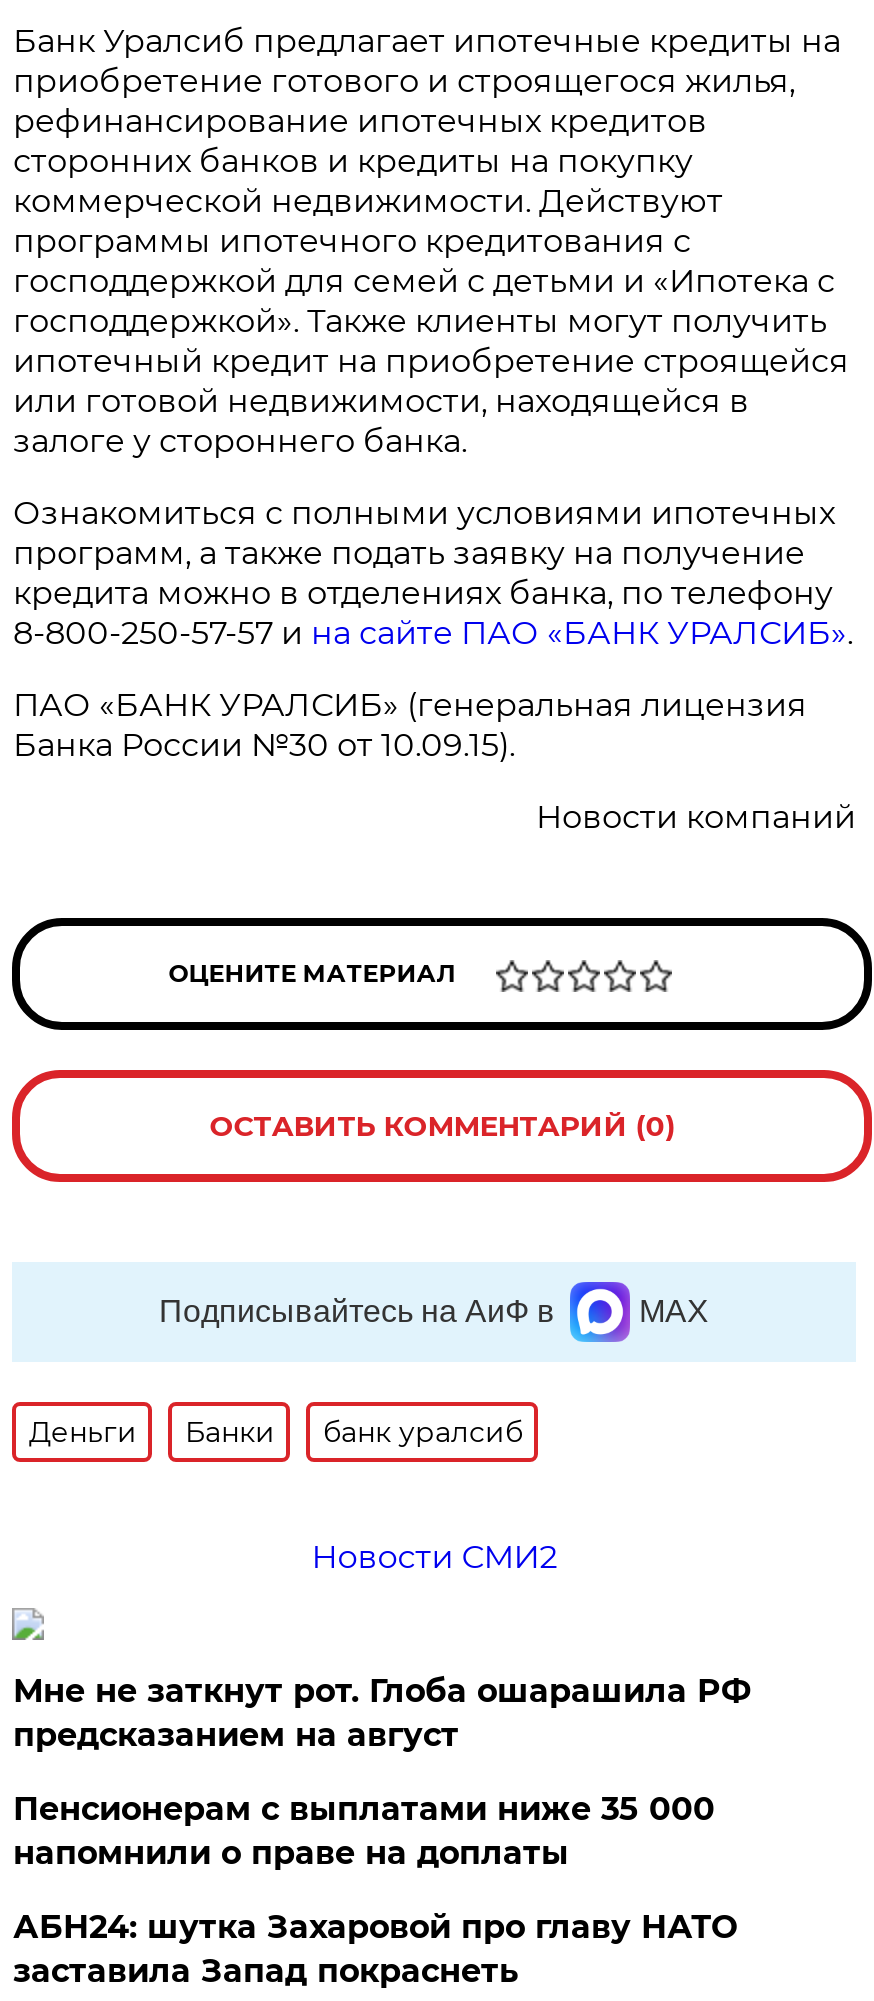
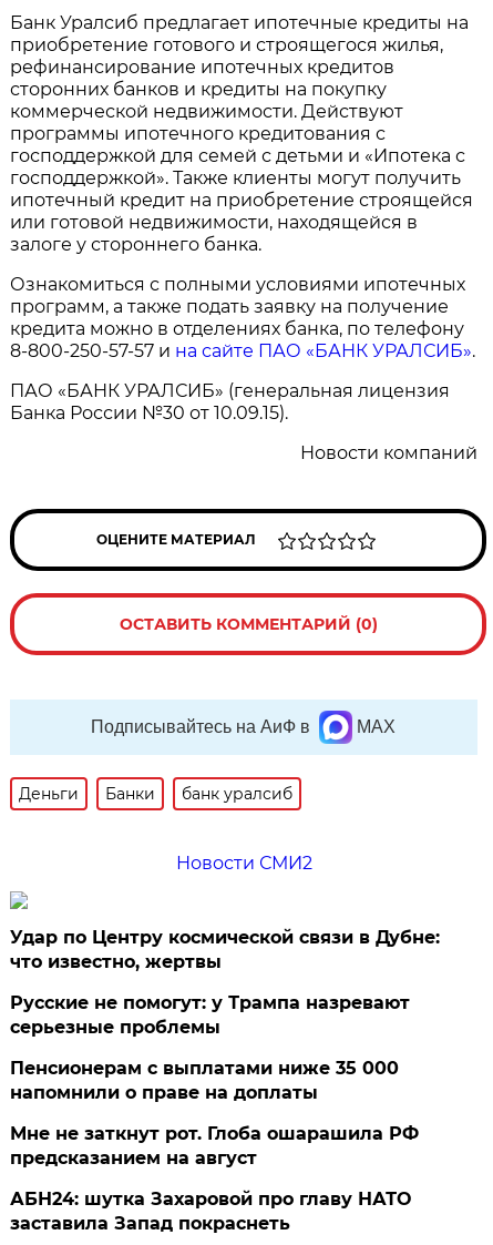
+ Удар по Центру космической связи в Дубне:
+ что известно, жертвы
+ Русские не помогут: у Трампа назревают
+ серьезные проблемы

moved down: Мне не заткнут рот. Глоба ошарашила РФ | предсказанием на август
